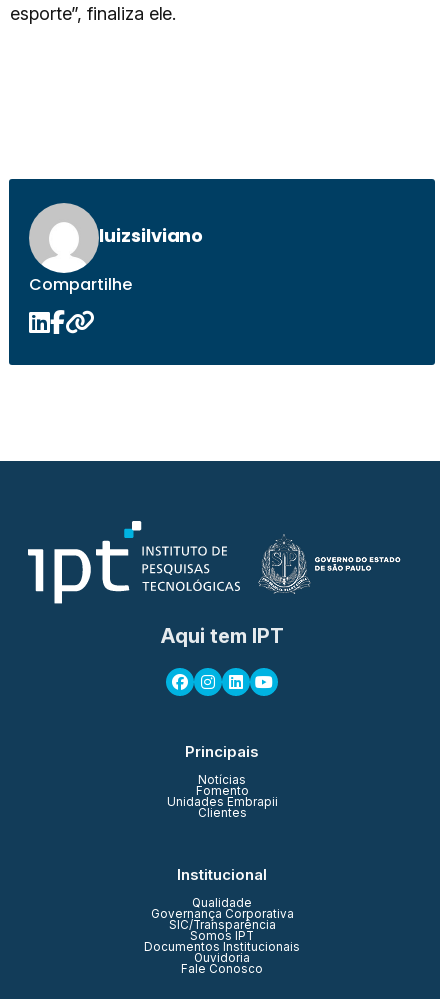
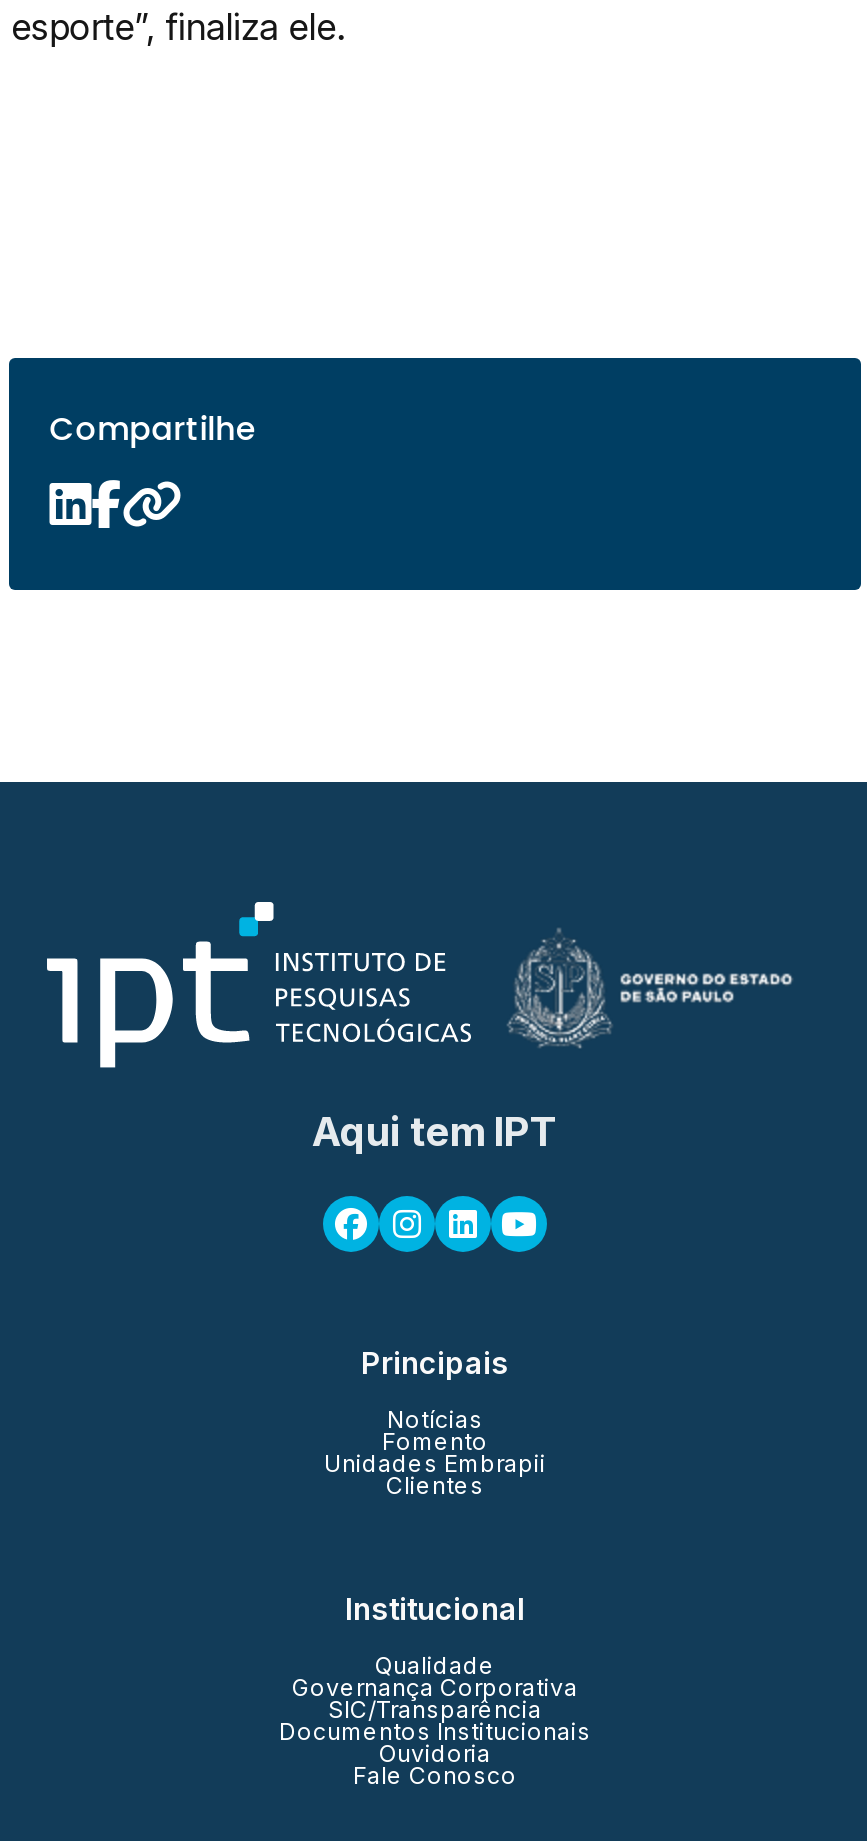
- [image]
- luizsilviano

- Somos IPT
